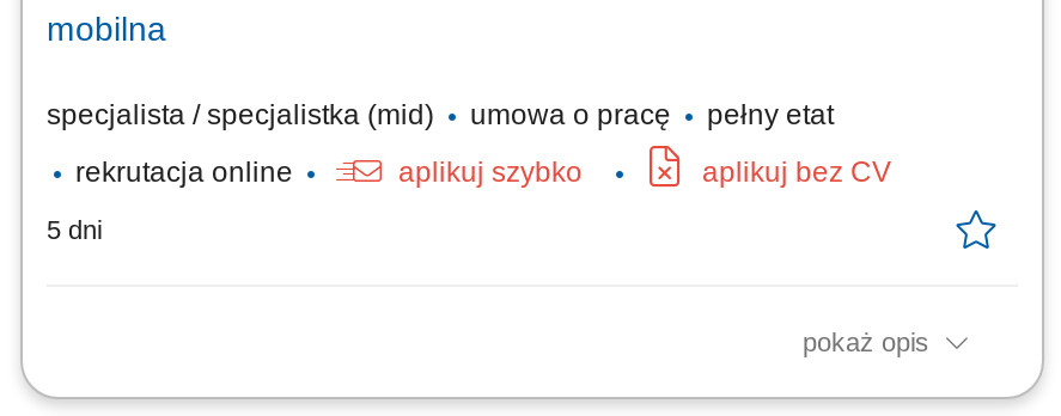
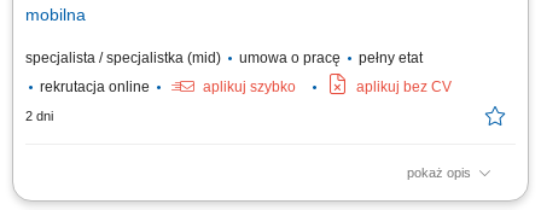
- 5 dni
+ 2 dni
